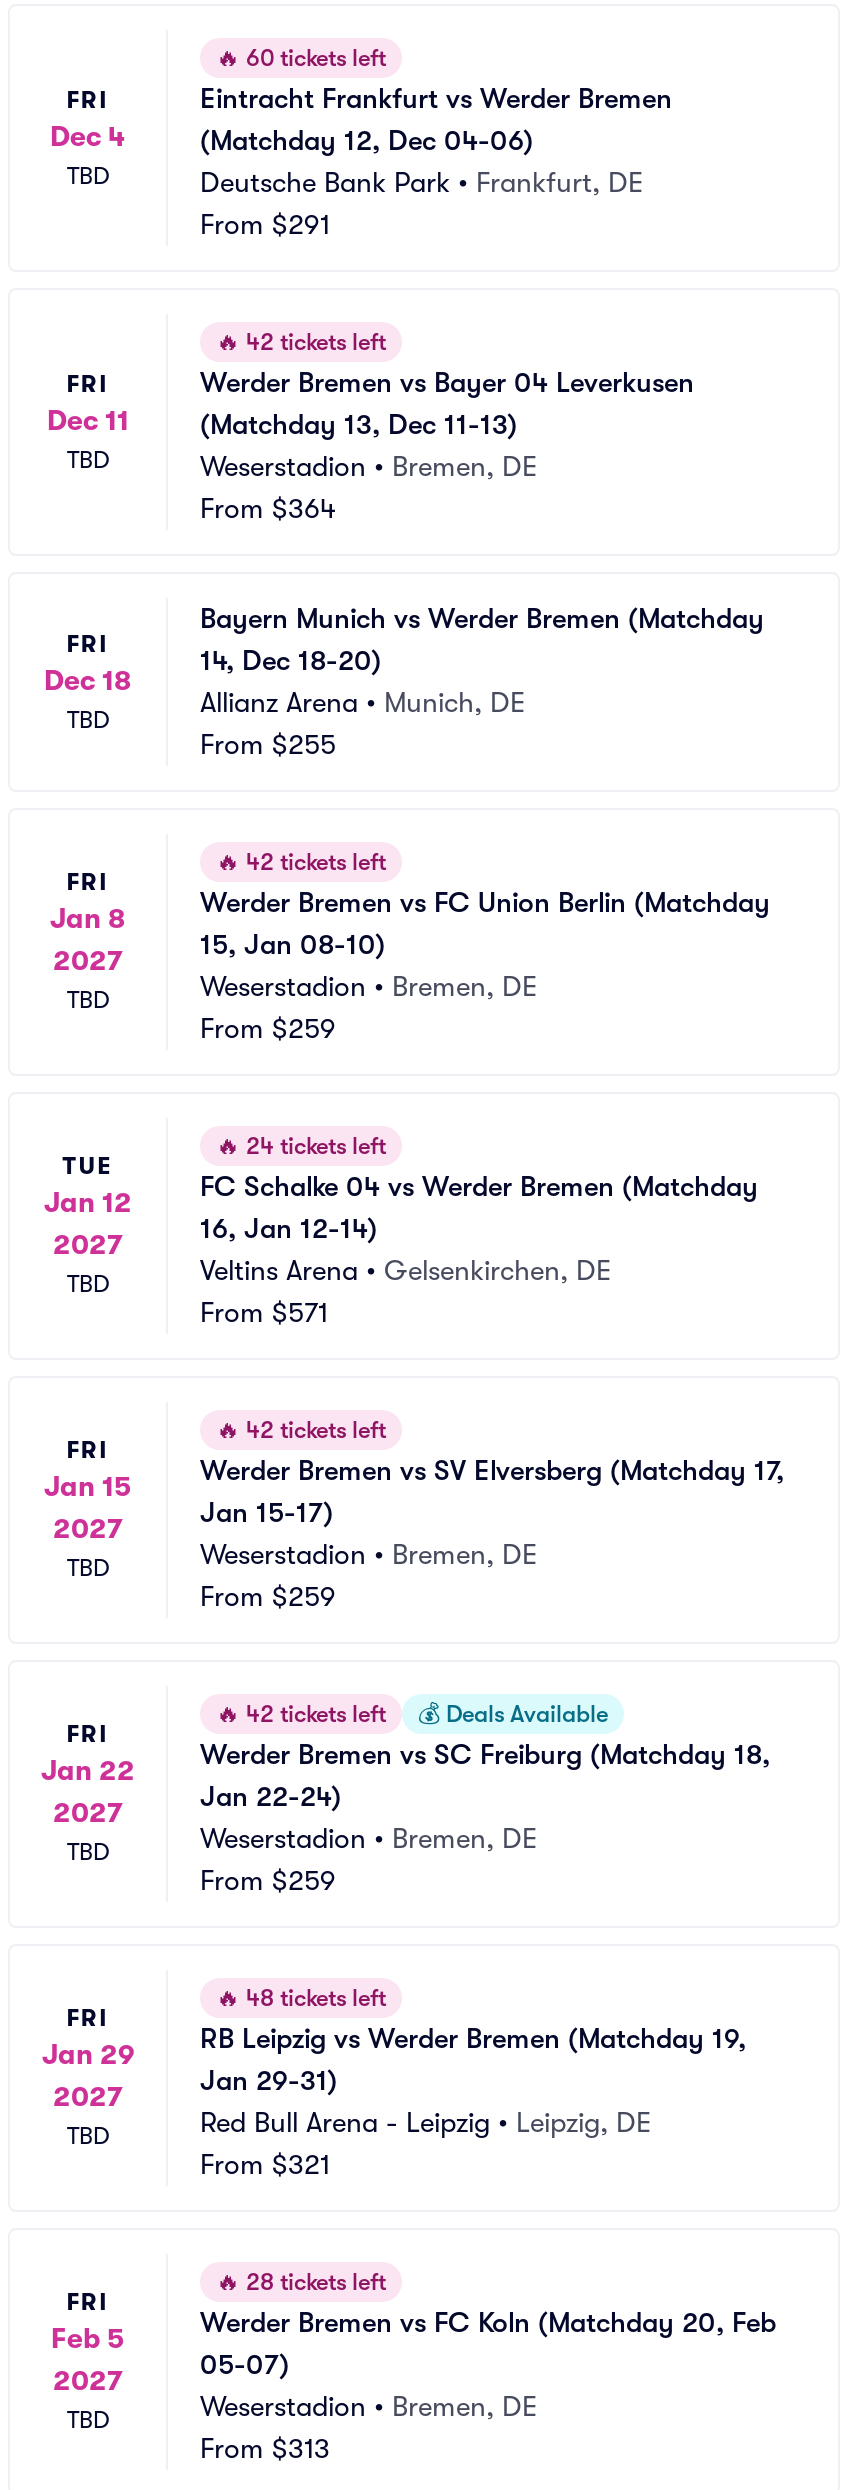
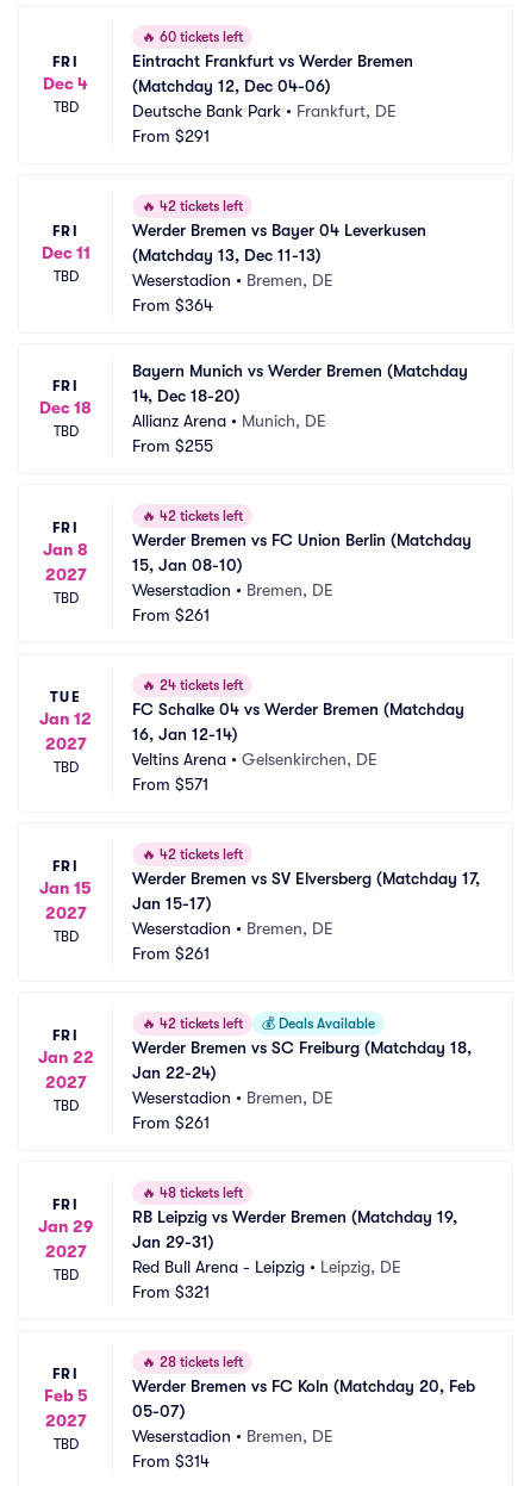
- From $259
+ From $261

- From $259
+ From $261

- From $259
+ From $261

- From $313
+ From $314
